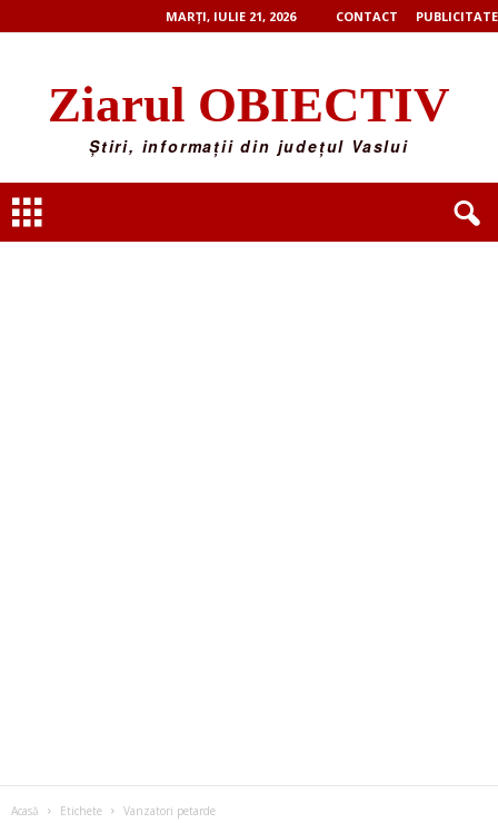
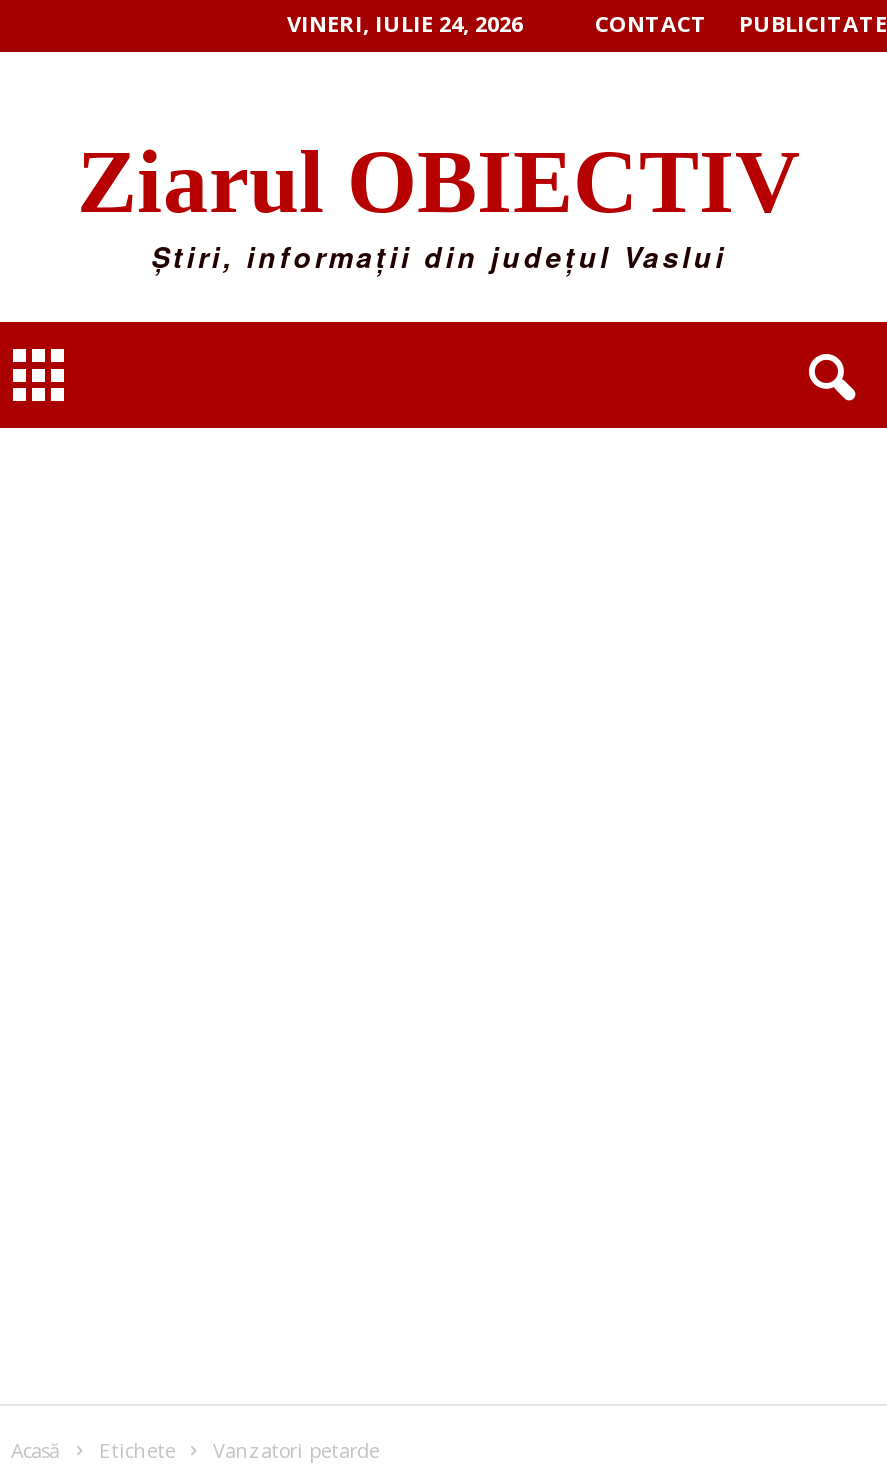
- MARȚI, IULIE 21, 2026
+ VINERI, IULIE 24, 2026
